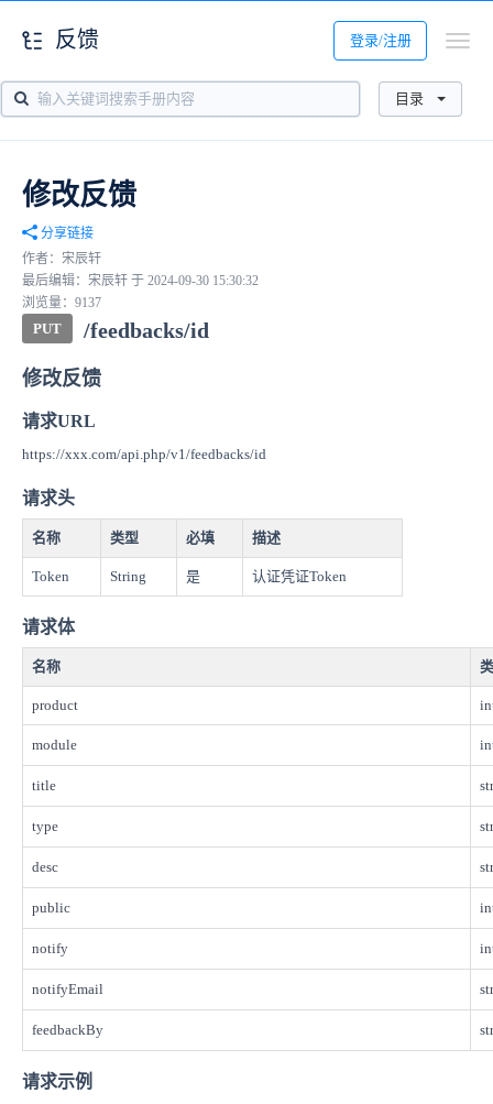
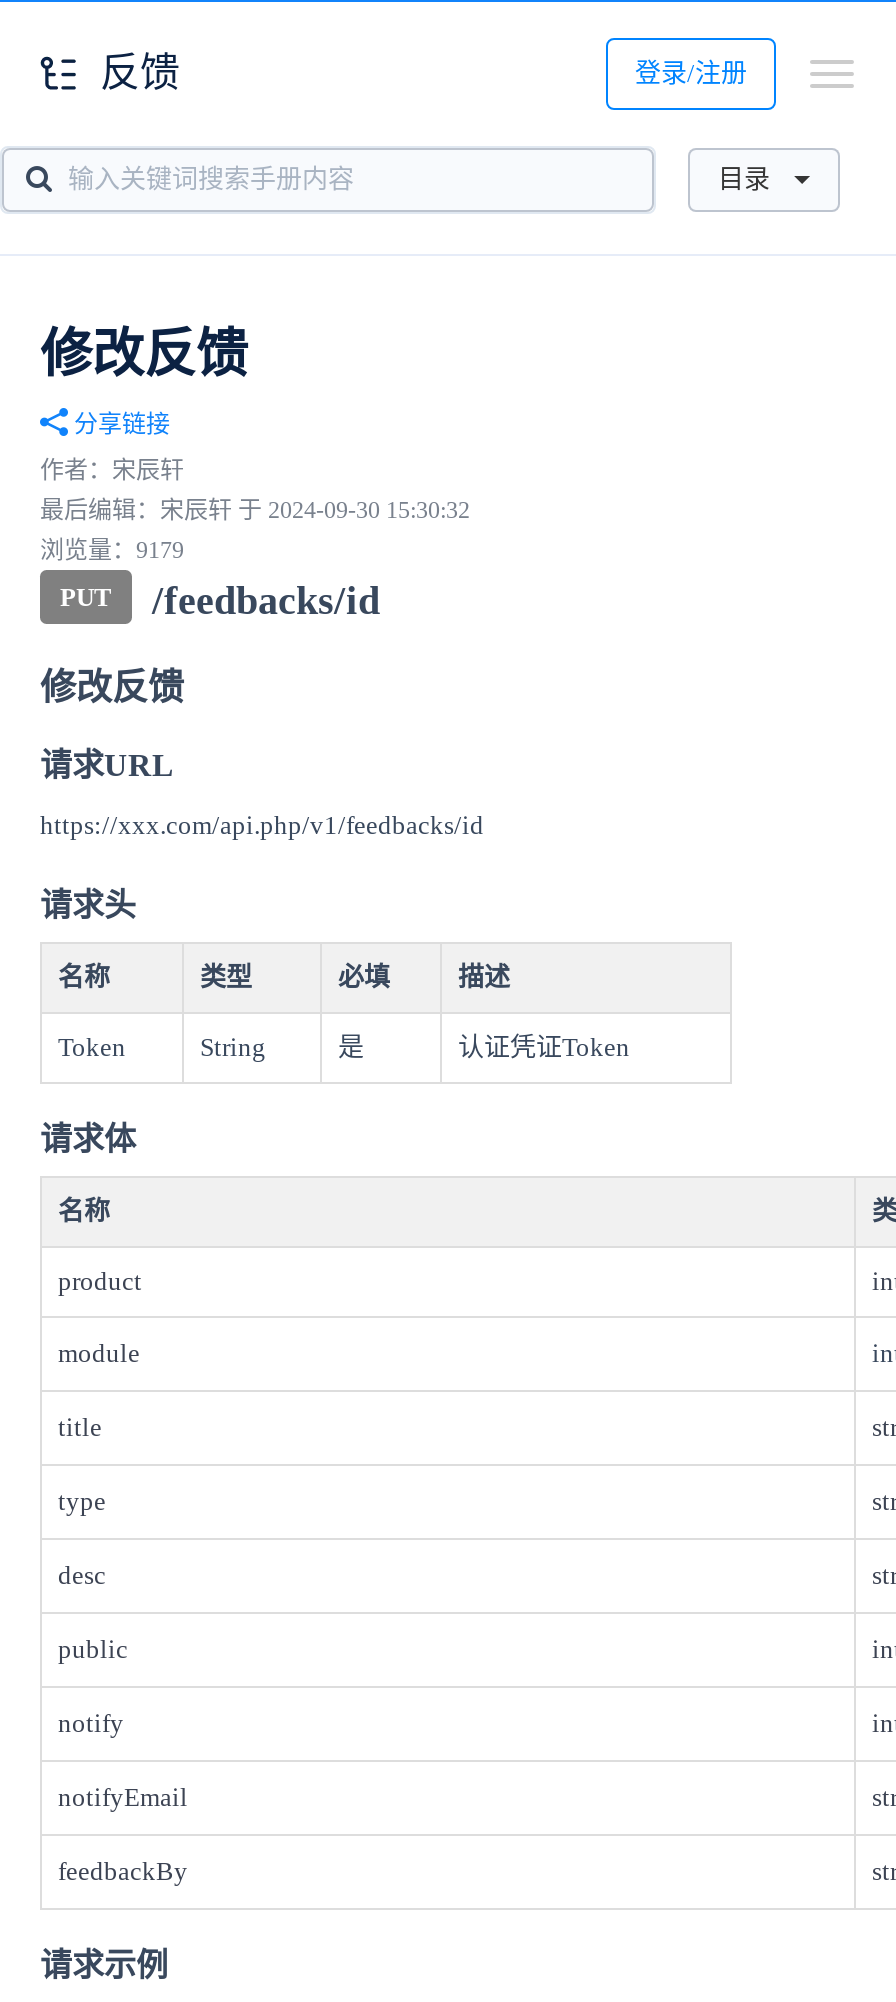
- 浏览量：9137
+ 浏览量：9179
